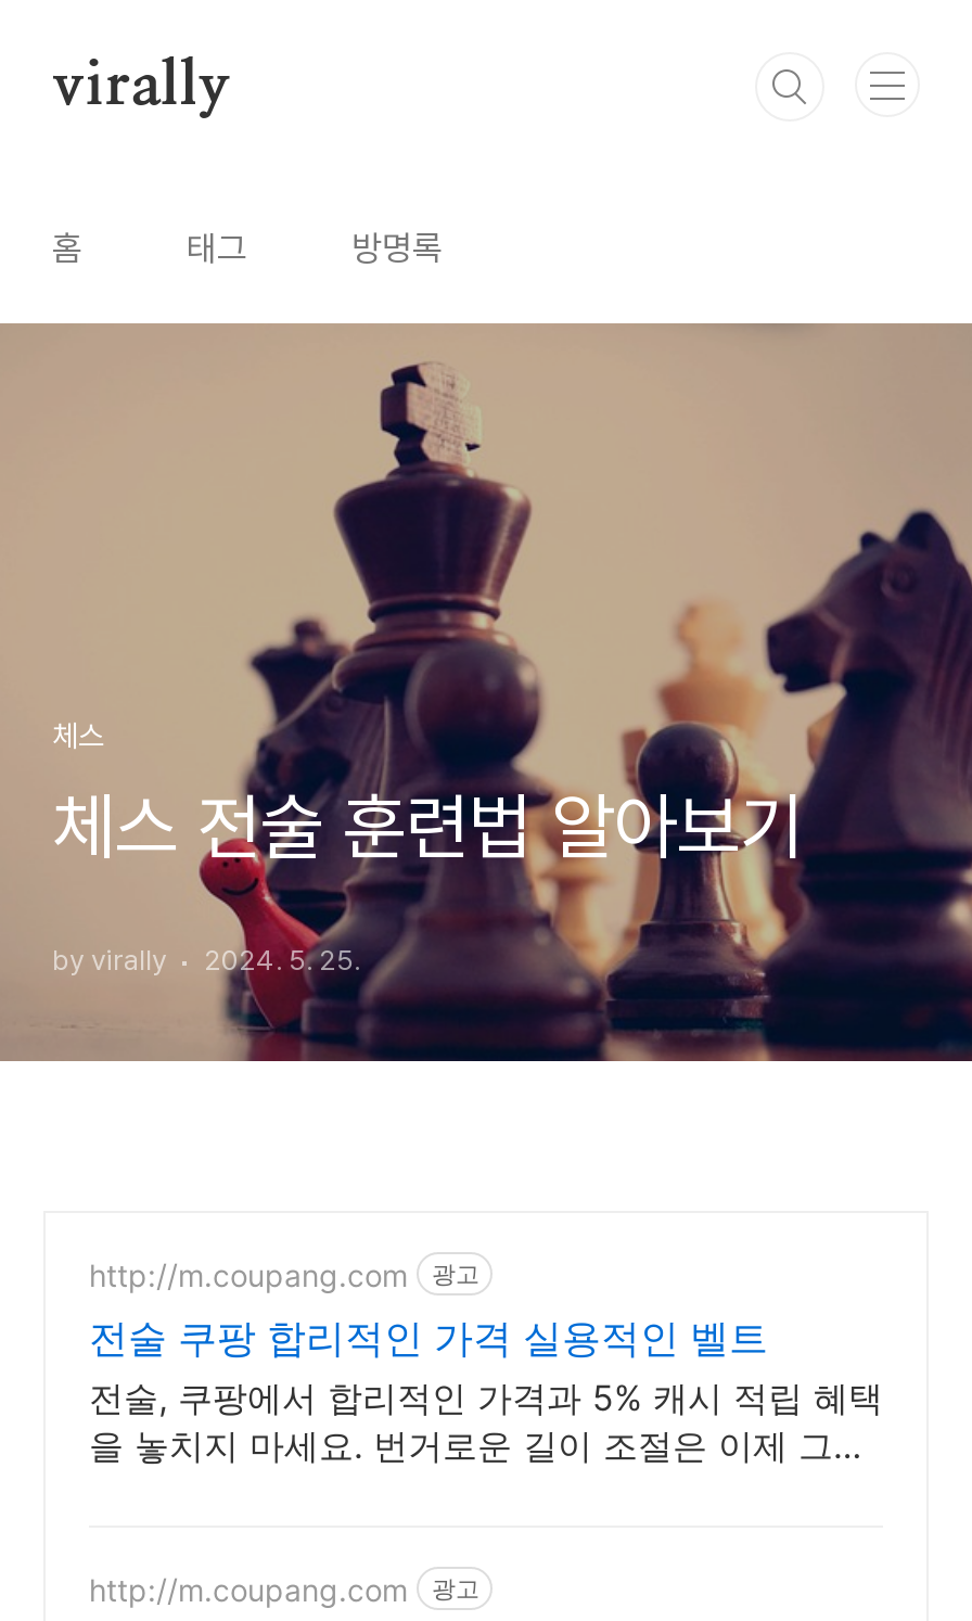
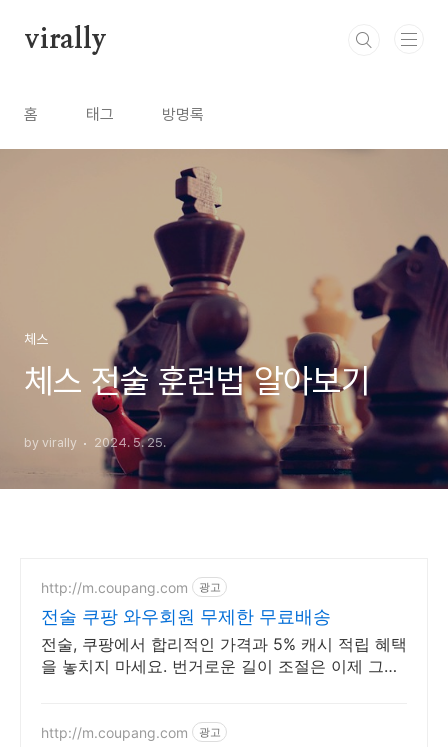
- 전술 쿠팡 합리적인 가격 실용적인 벨트
+ 전술 쿠팡 와우회원 무제한 무료배송
